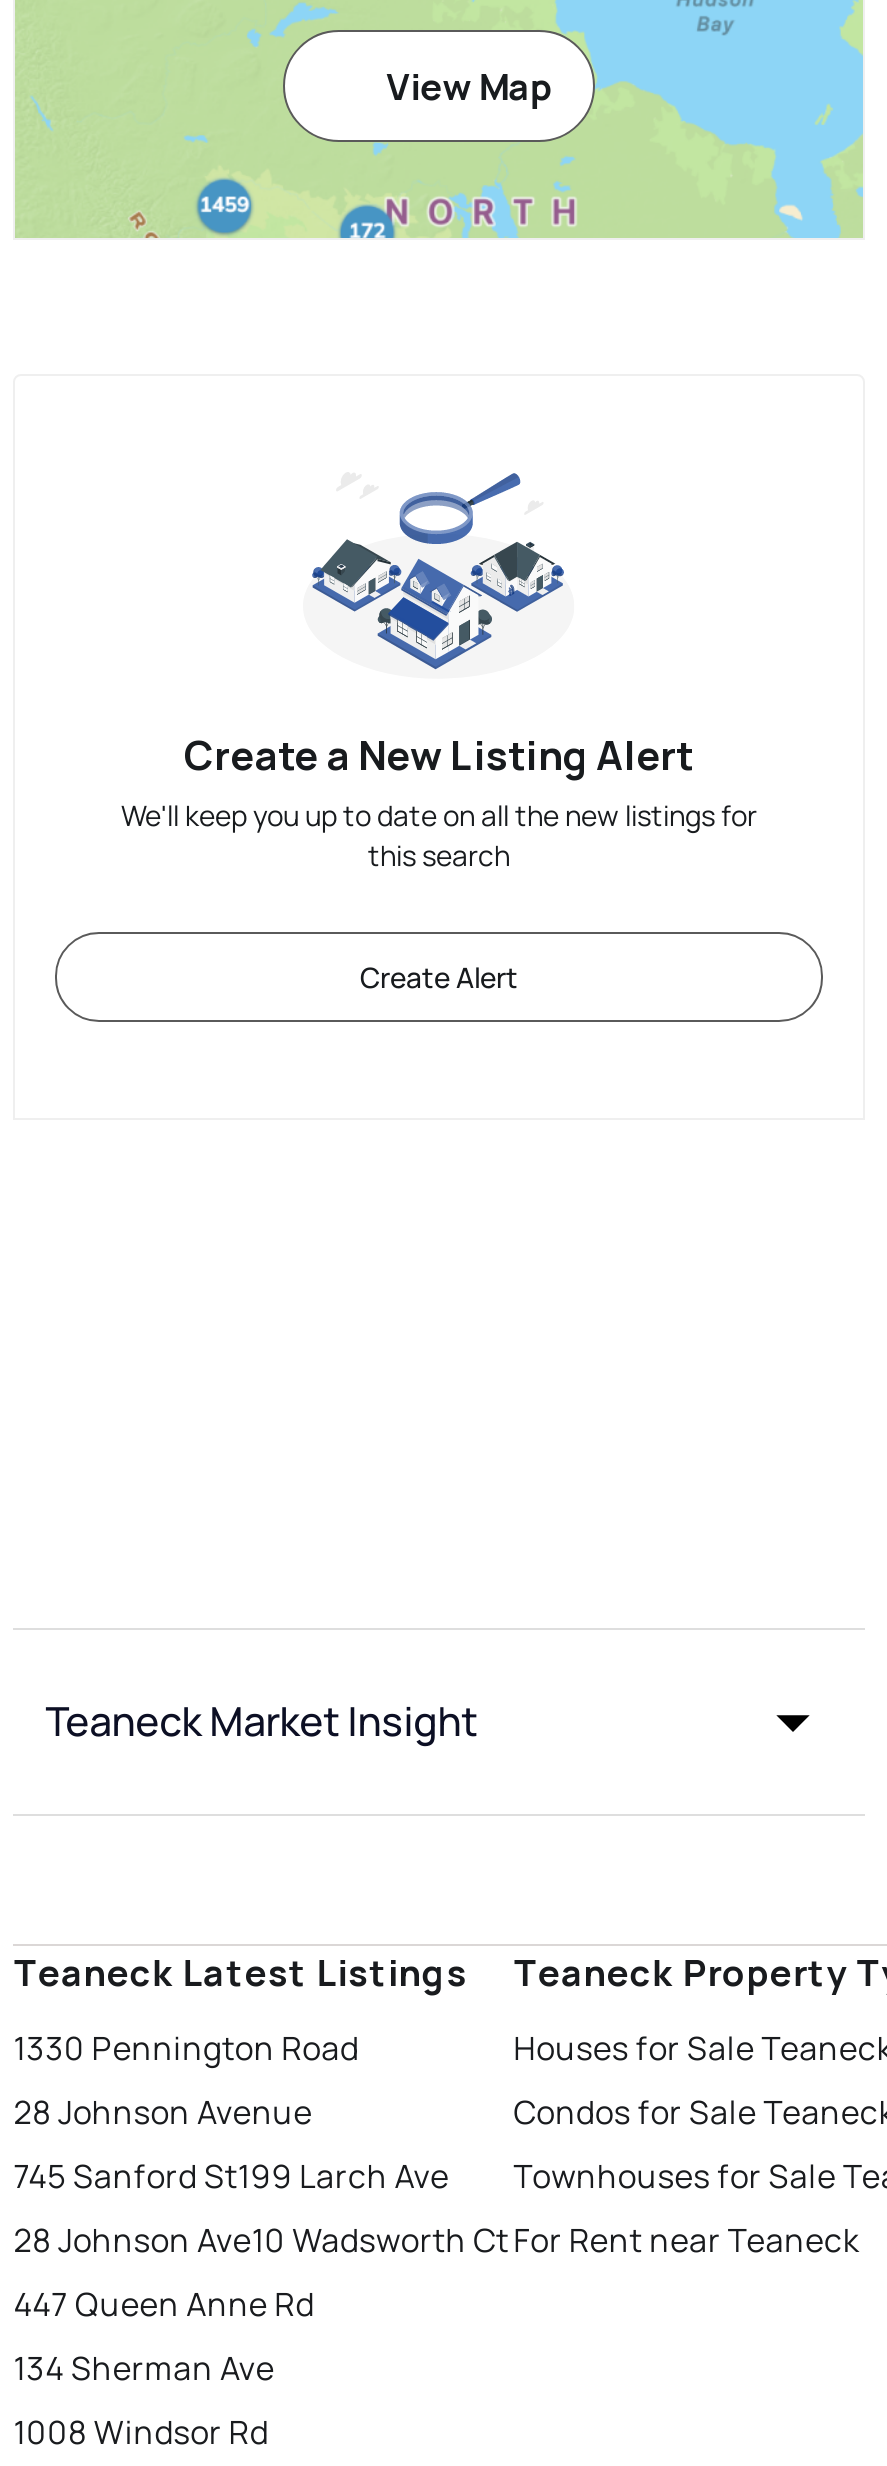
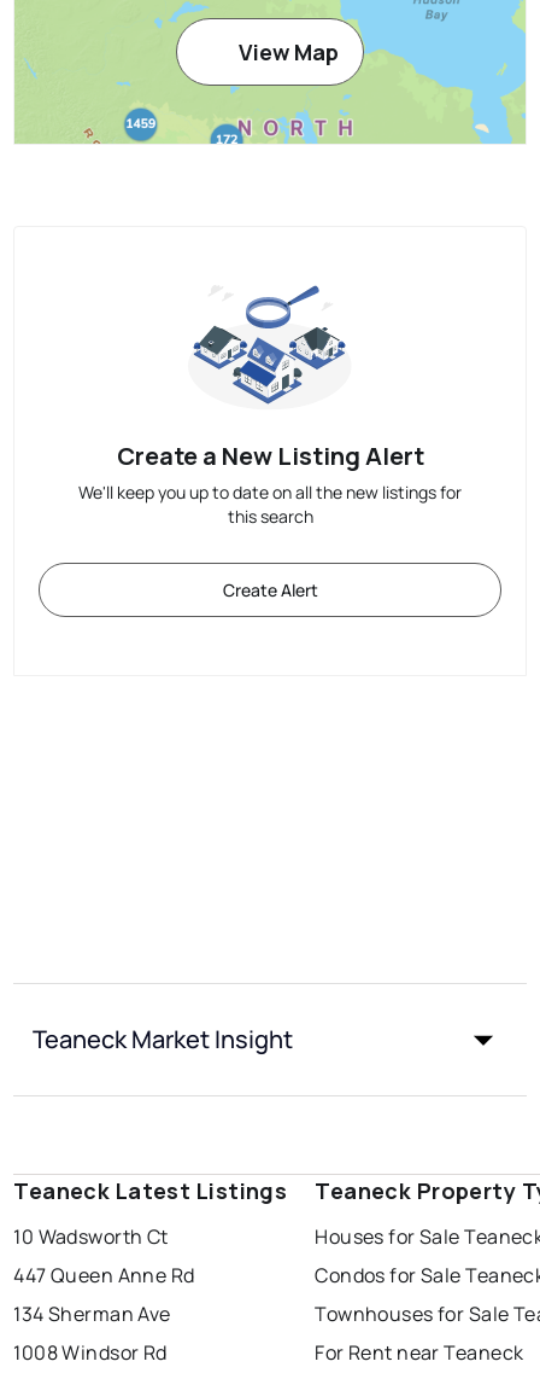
- 1330 Pennington Road
- 28 Johnson Avenue
- 745 Sanford St199 Larch Ave
- 28 Johnson Ave10 Wadsworth Ct
+ 10 Wadsworth Ct
